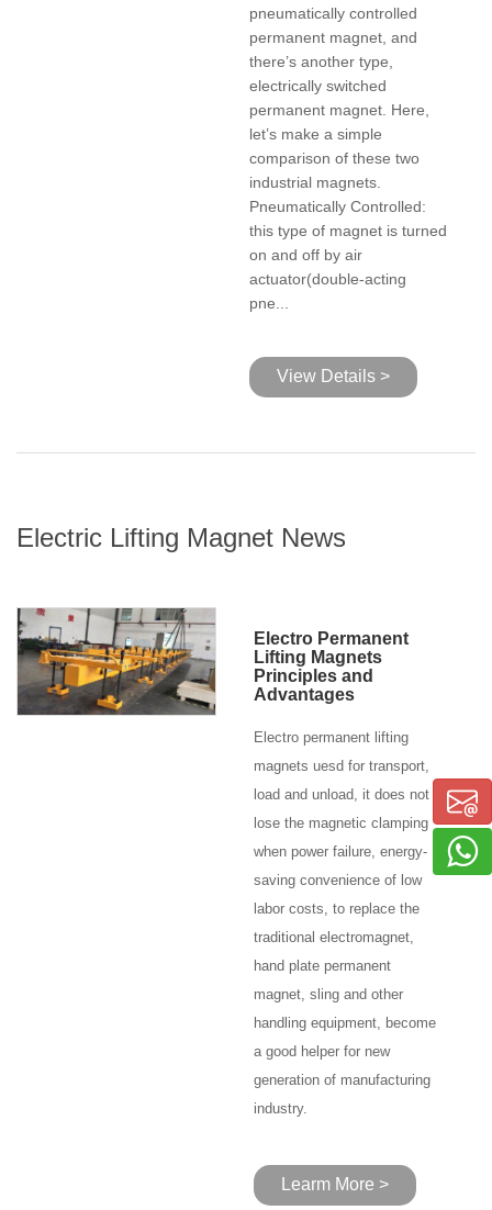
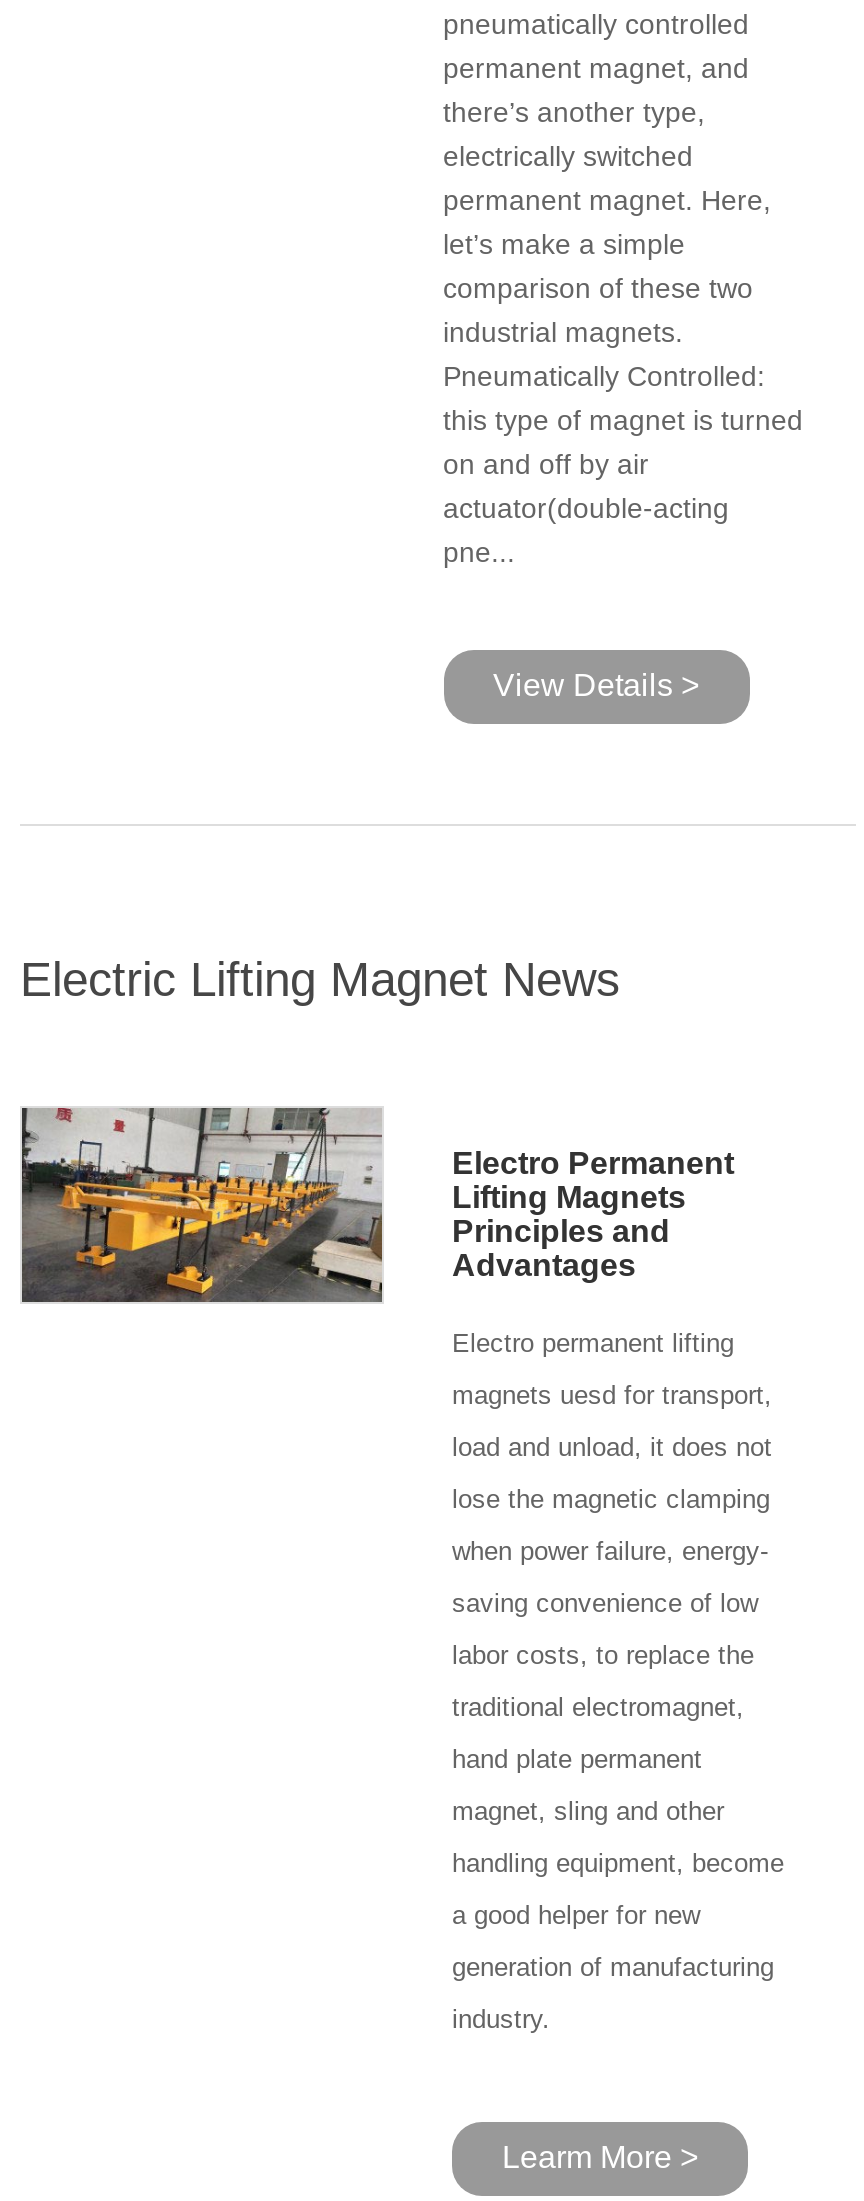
- [image]
